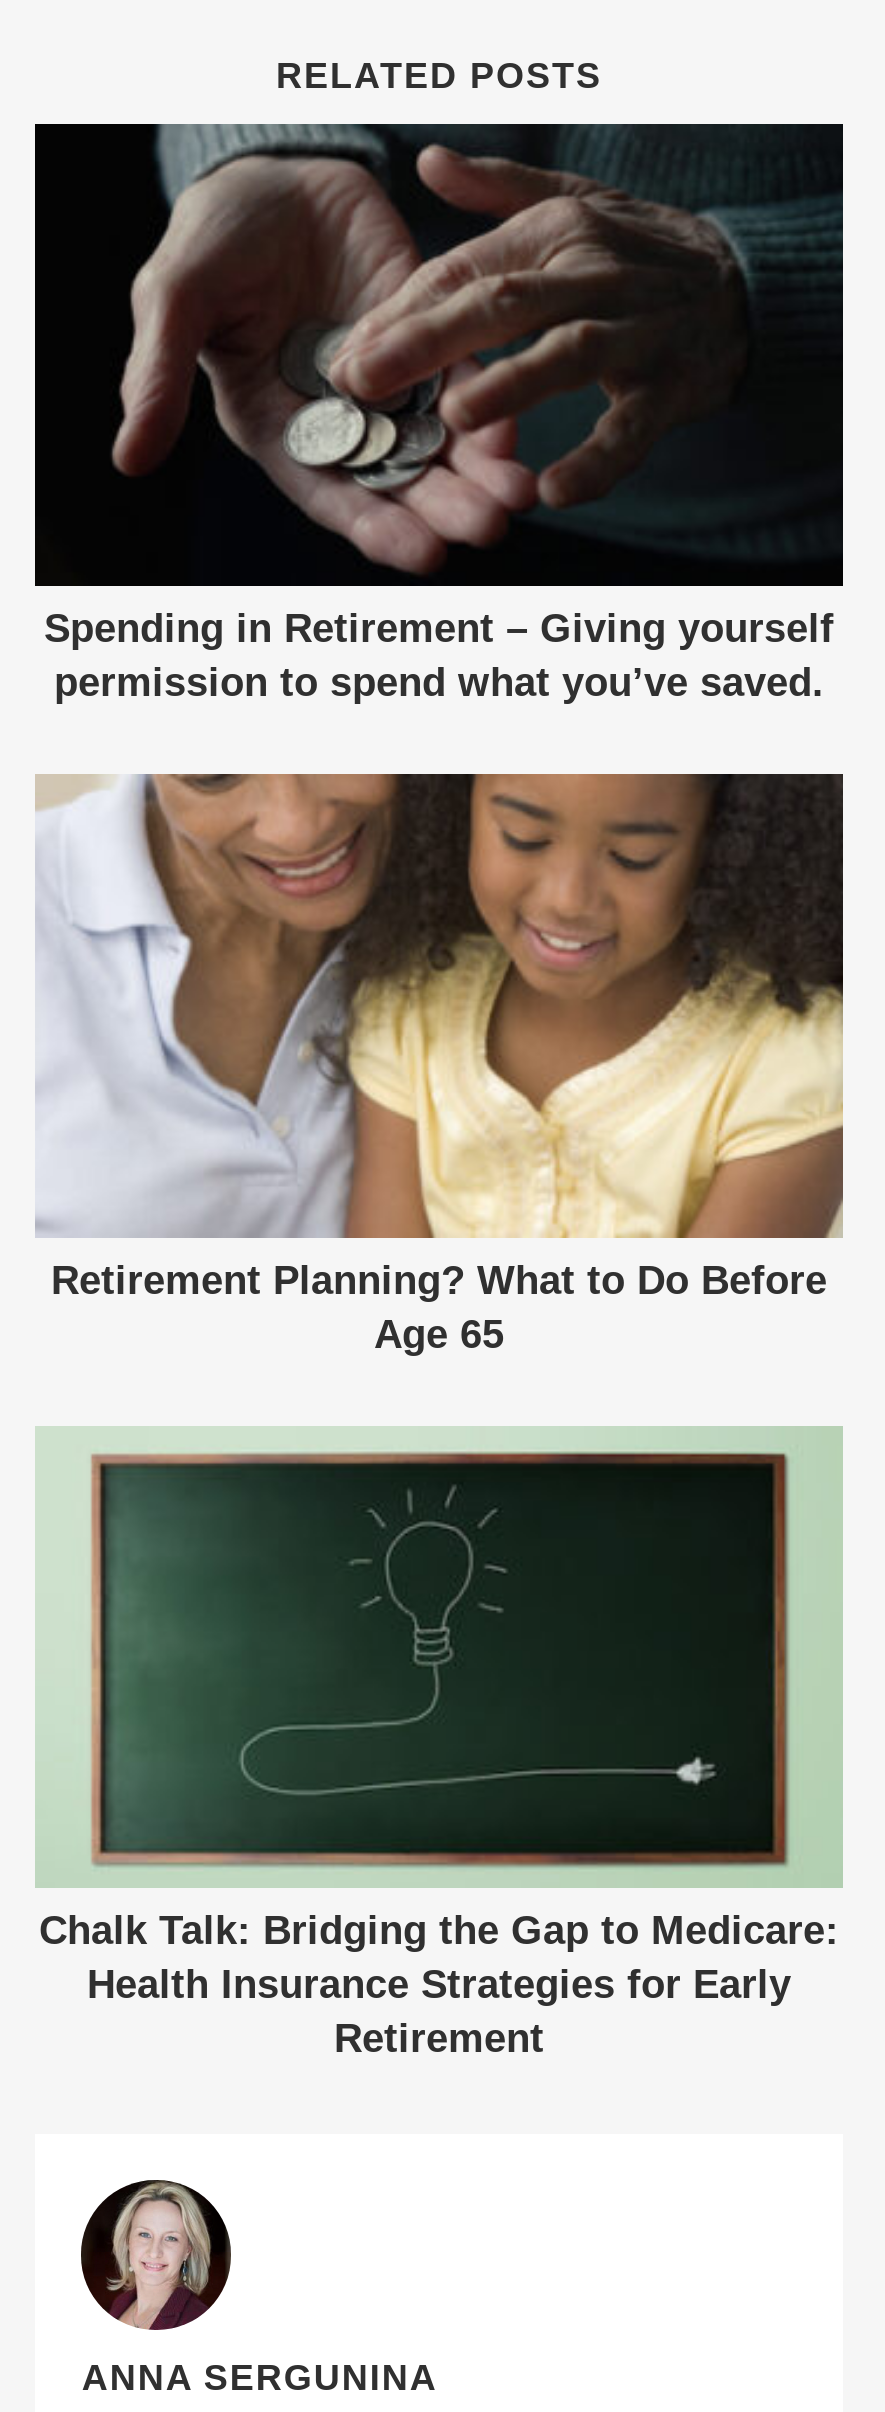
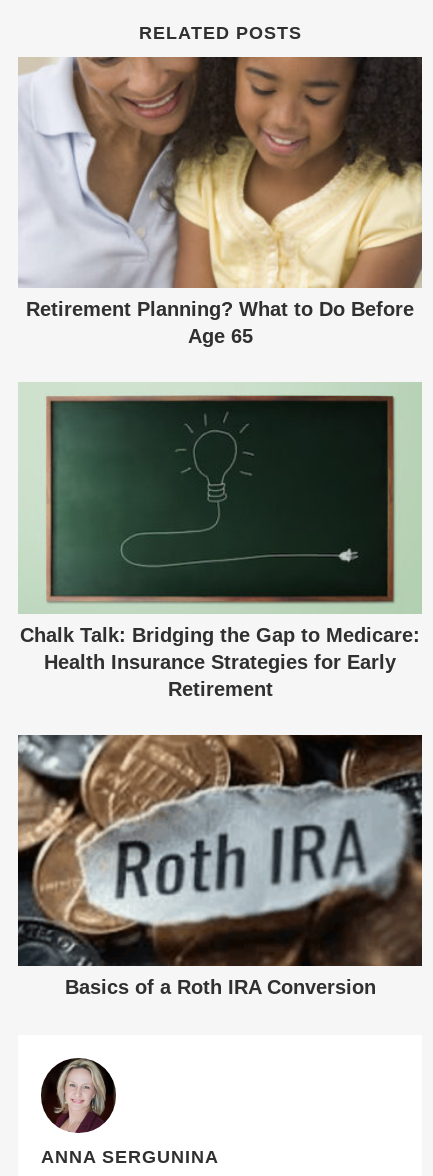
- [image]
- Spending in Retirement – Giving yourself
- permission to spend what you’ve saved.

moved up: [image] | Retirement Planning? What to Do Before | Age 65 | Chalk Talk: Bridging the Gap to Medicare: | Health Insurance Strategies for Early | Retirement

+ [image]
+ Basics of a Roth IRA Conversion
